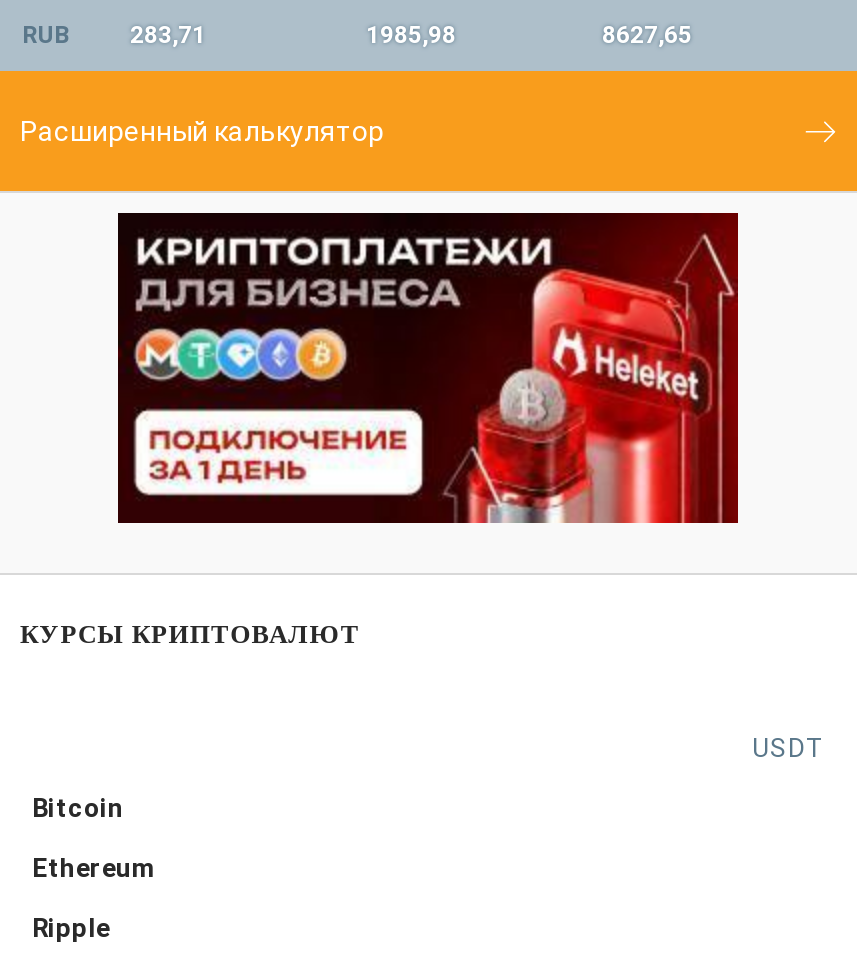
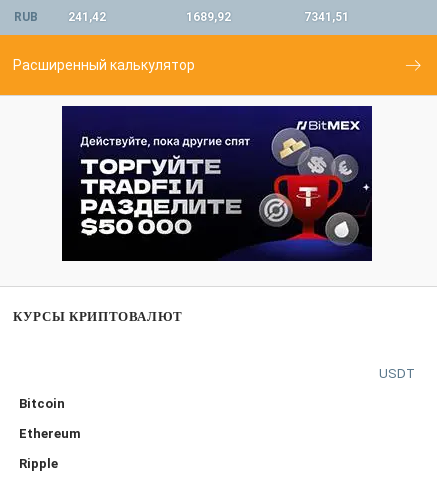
- 283,71
+ 241,42

- 1985,98
+ 1689,92

- 8627,65
+ 7341,51

- [image]
+ [image]
